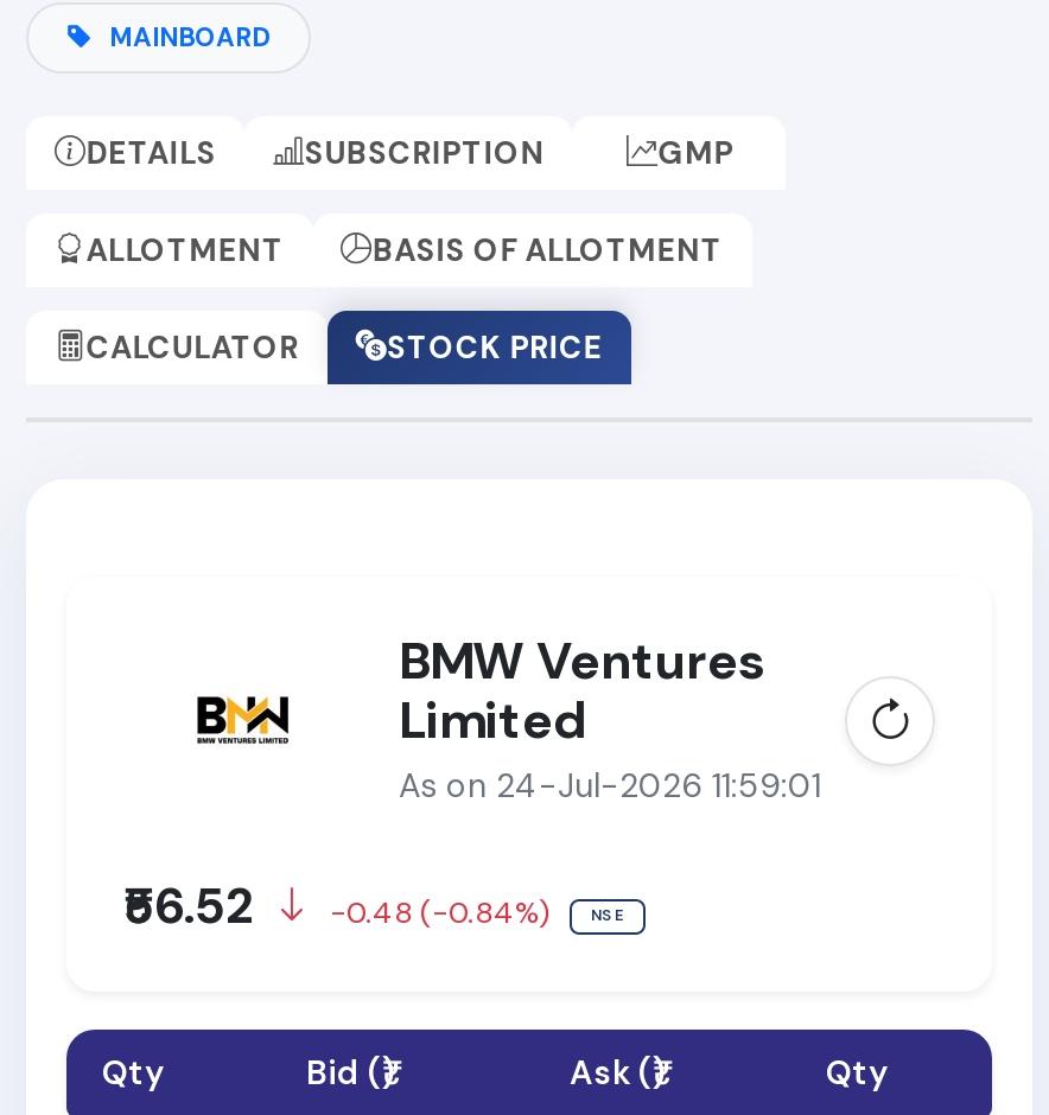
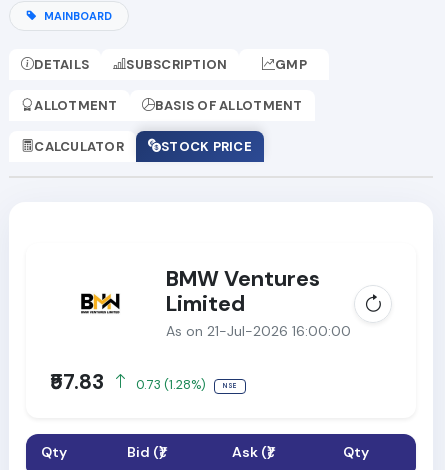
- As on 24-Jul-2026 11:59:01
+ As on 21-Jul-2026 16:00:00

- ₹56.52
+ ₹57.83

- -0.48 (-0.84%)
+ 0.73 (1.28%)
